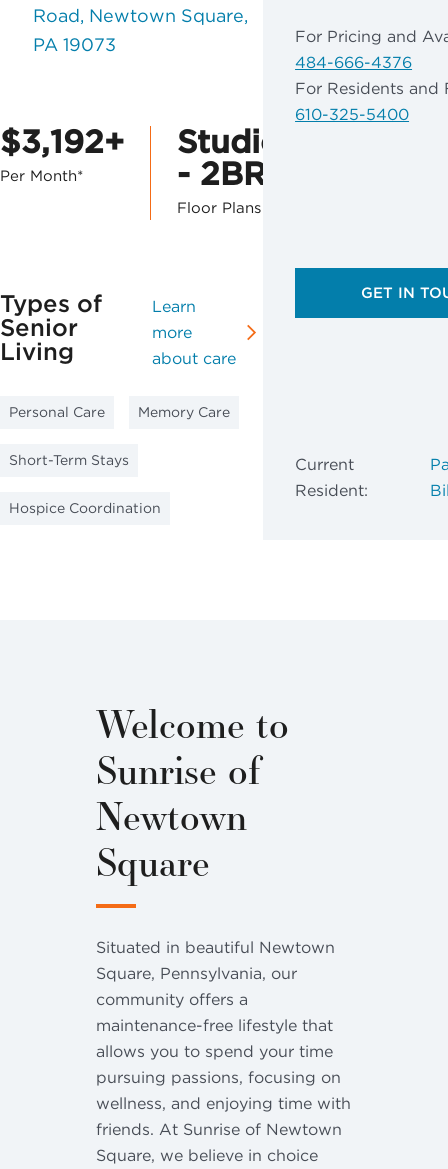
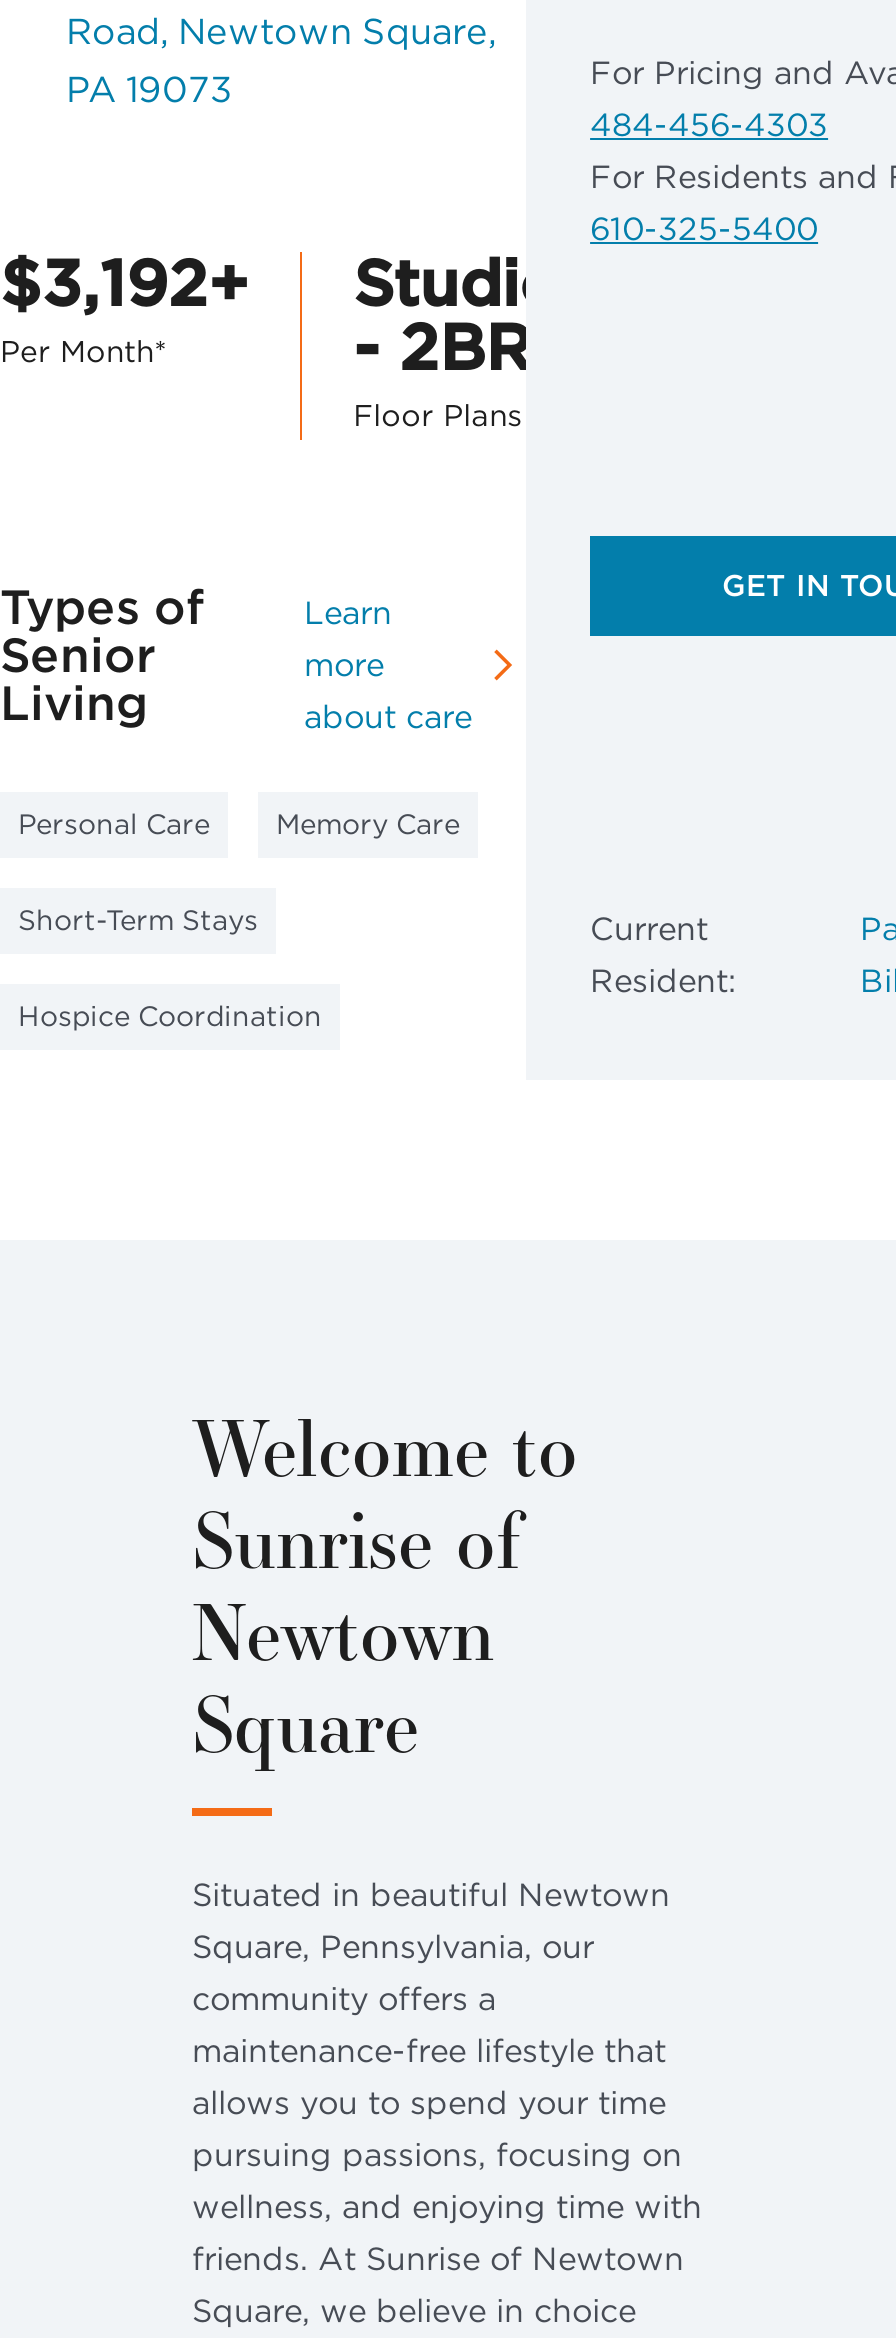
- 484-666-4376
+ 484-456-4303
